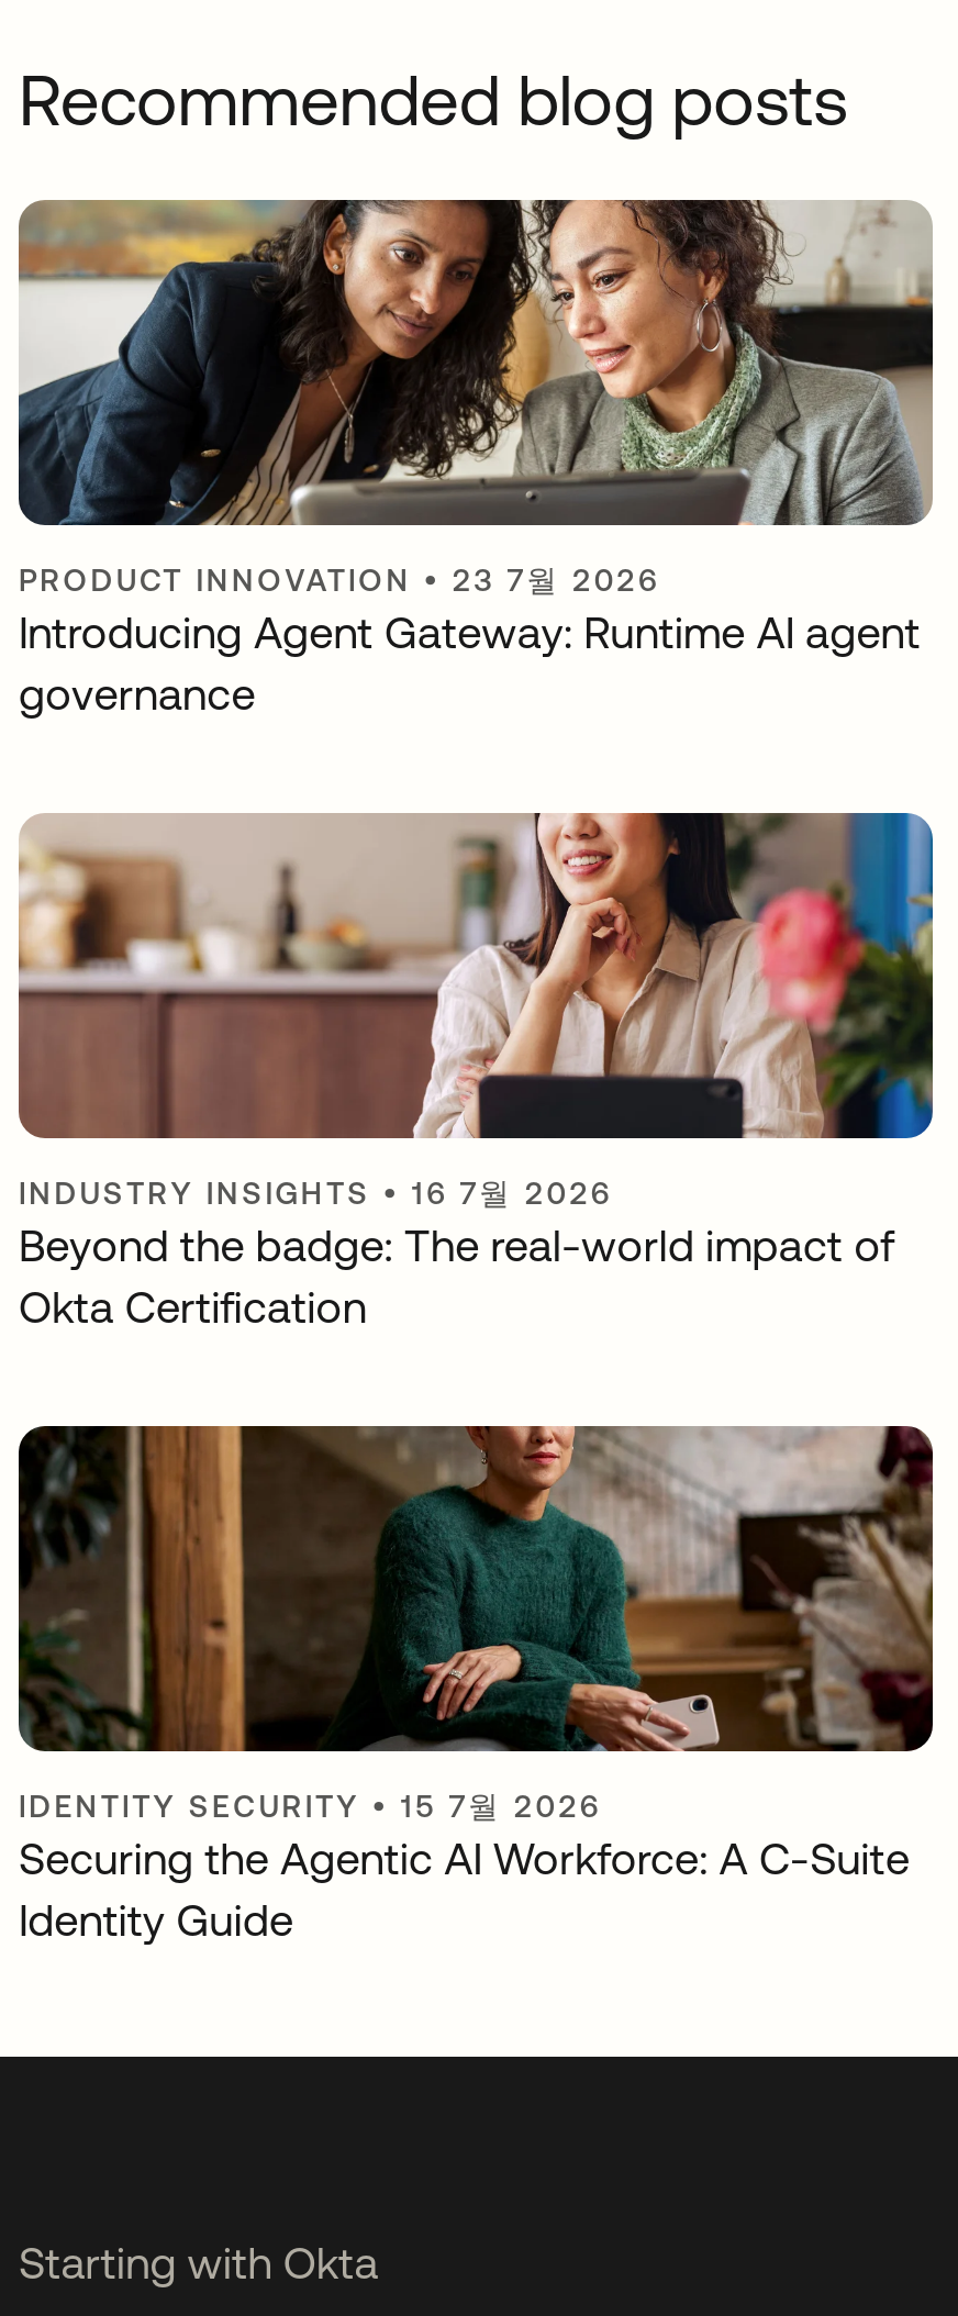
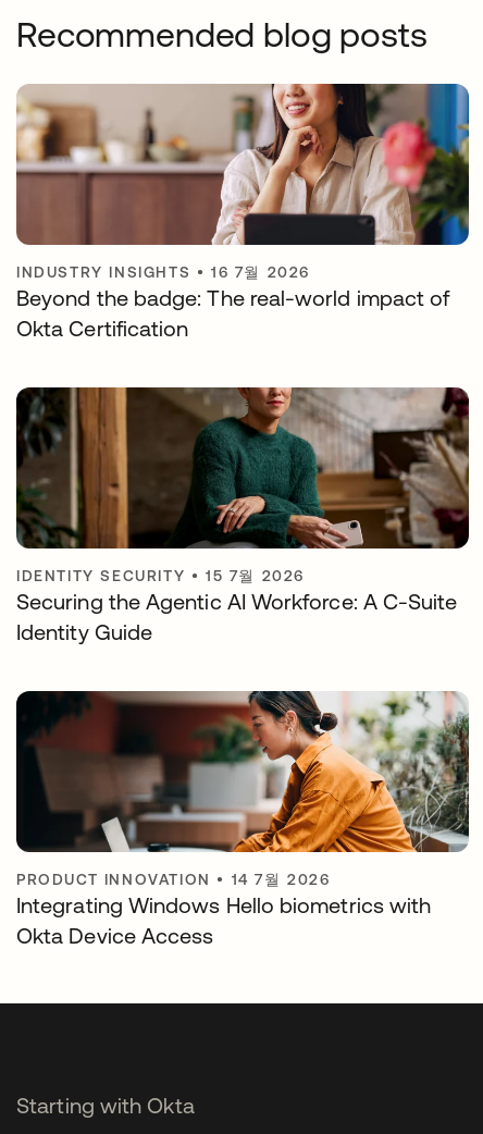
- [image]
- PRODUCT INNOVATION • 23 7월 2026
- Introducing Agent Gateway: Runtime AI agent
- governance

moved up: [image] | INDUSTRY INSIGHTS • 16 7월 2026 | Beyond the badge: The real-world impact of | Okta Certification | IDENTITY SECURITY • 15 7월 2026 | Securing the Agentic AI Workforce: A C-Suite | Identity Guide

+ [image]
+ PRODUCT INNOVATION • 14 7월 2026
+ Integrating Windows Hello biometrics with
+ Okta Device Access
